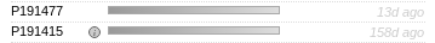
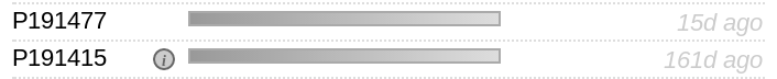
- 13d ago
+ 15d ago

- 158d ago
+ 161d ago
